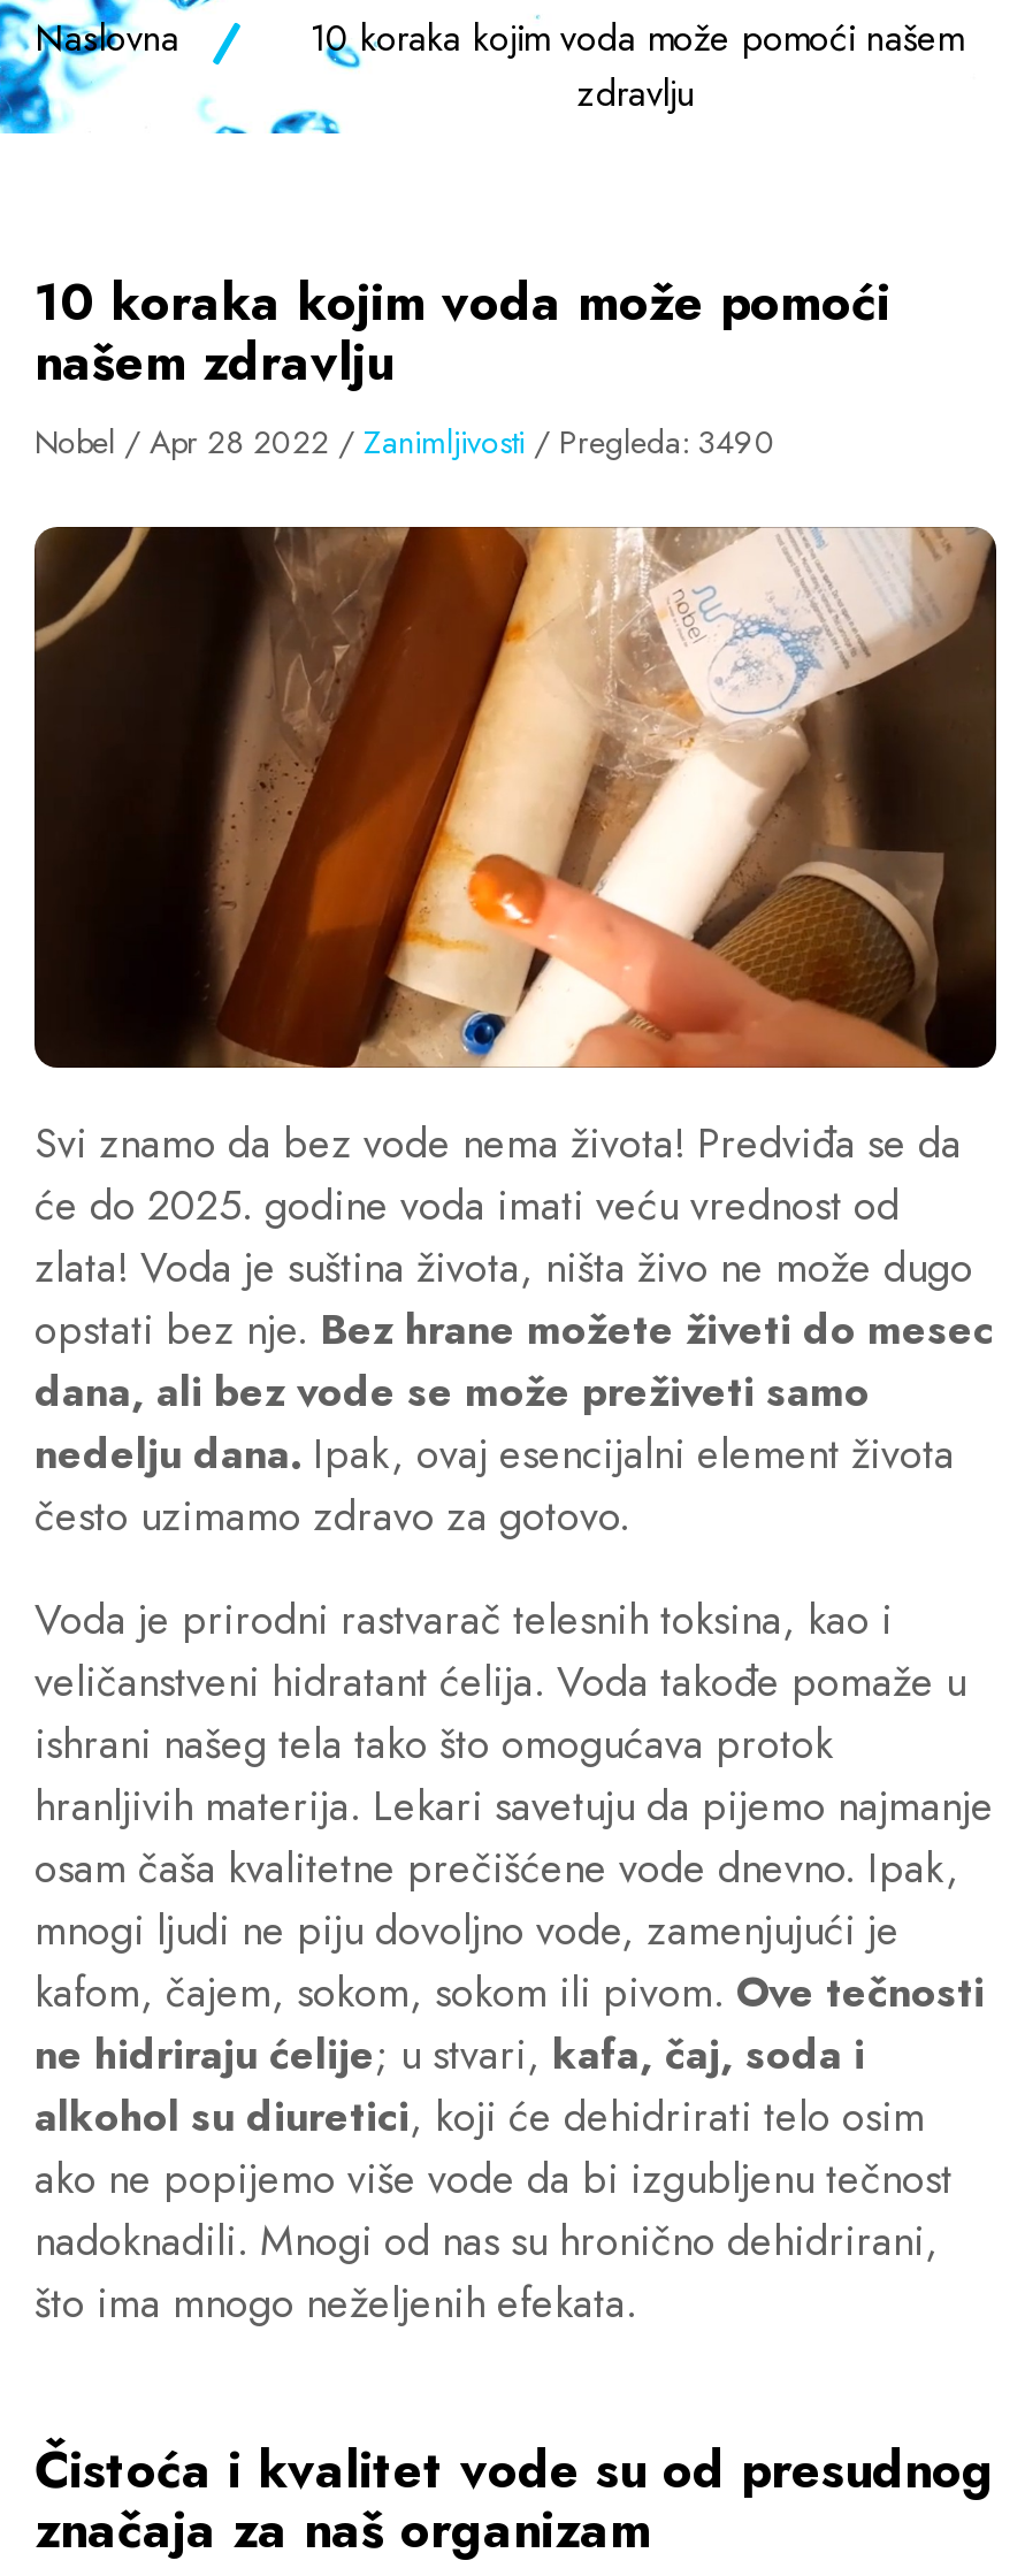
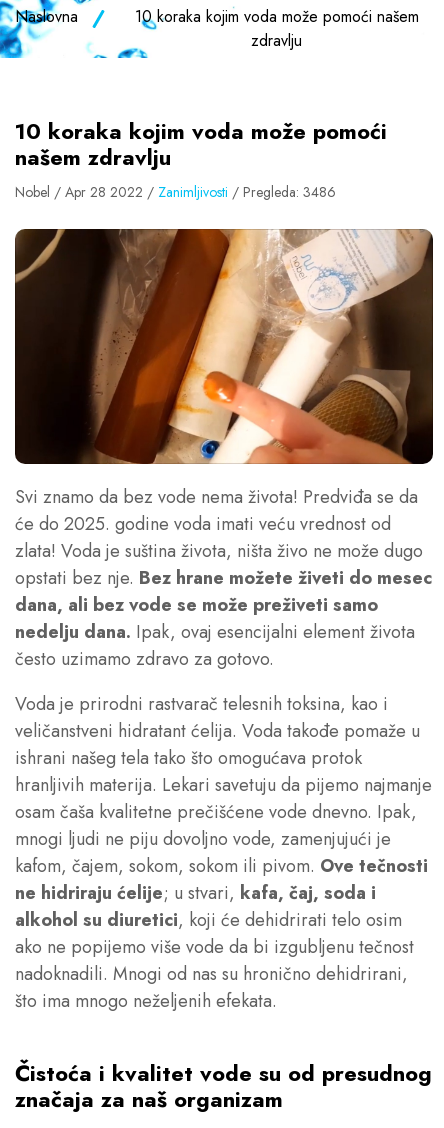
- Nobel / Apr 28 2022 / Zanimljivosti / Pregleda: 3490
+ Nobel / Apr 28 2022 / Zanimljivosti / Pregleda: 3486
